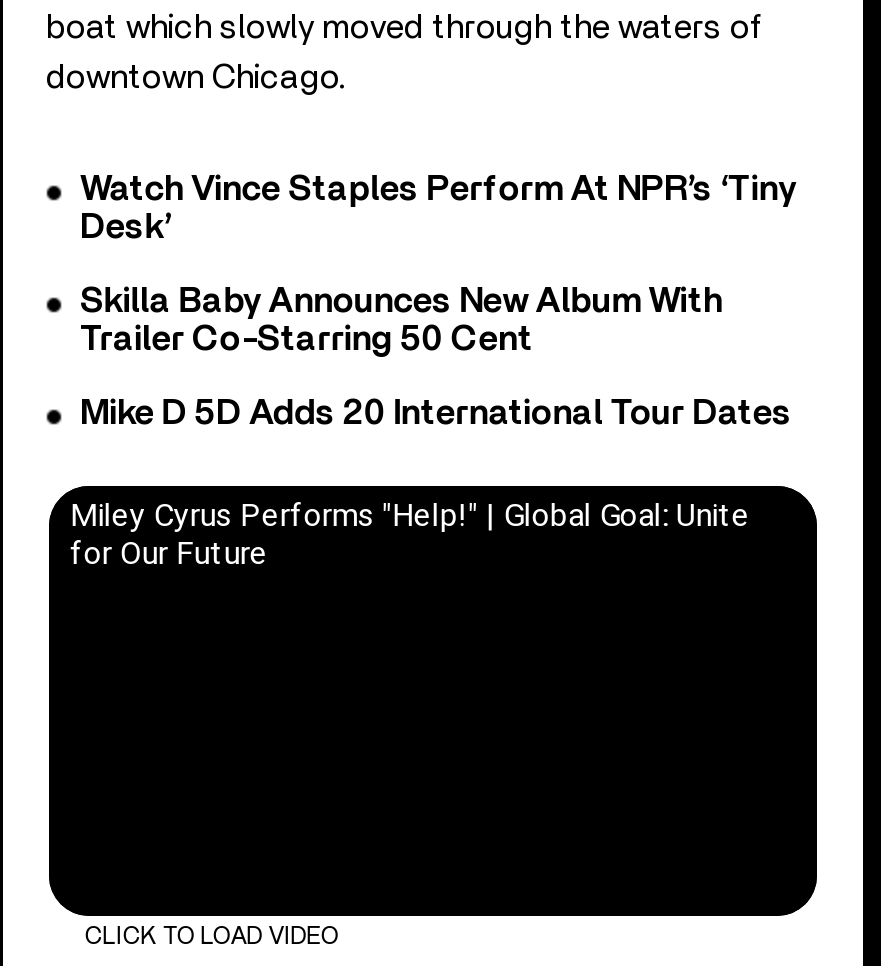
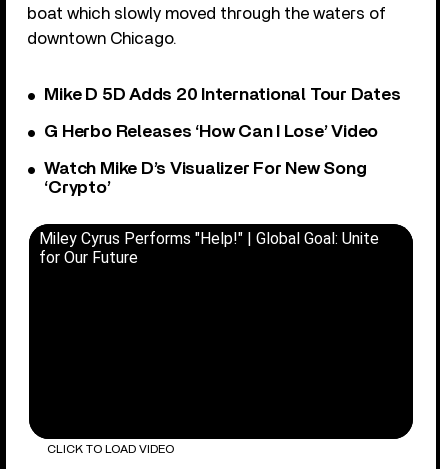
- Watch Vince Staples Perform At NPR’s ‘Tiny
- Desk’
- Skilla Baby Announces New Album With
- Trailer Co-Starring 50 Cent

moved up: Mike D 5D Adds 20 International Tour Dates

+ G Herbo Releases ‘How Can I Lose’ Video
+ Watch Mike D’s Visualizer For New Song
+ ‘Crypto’
